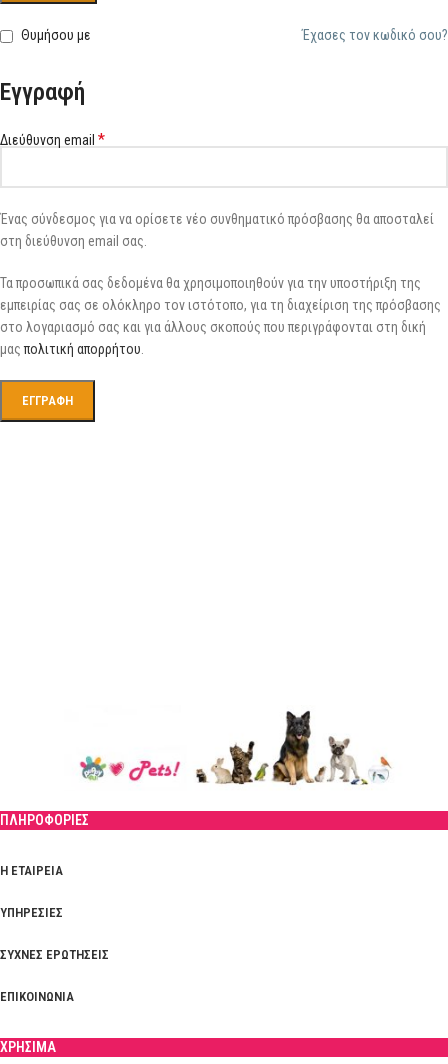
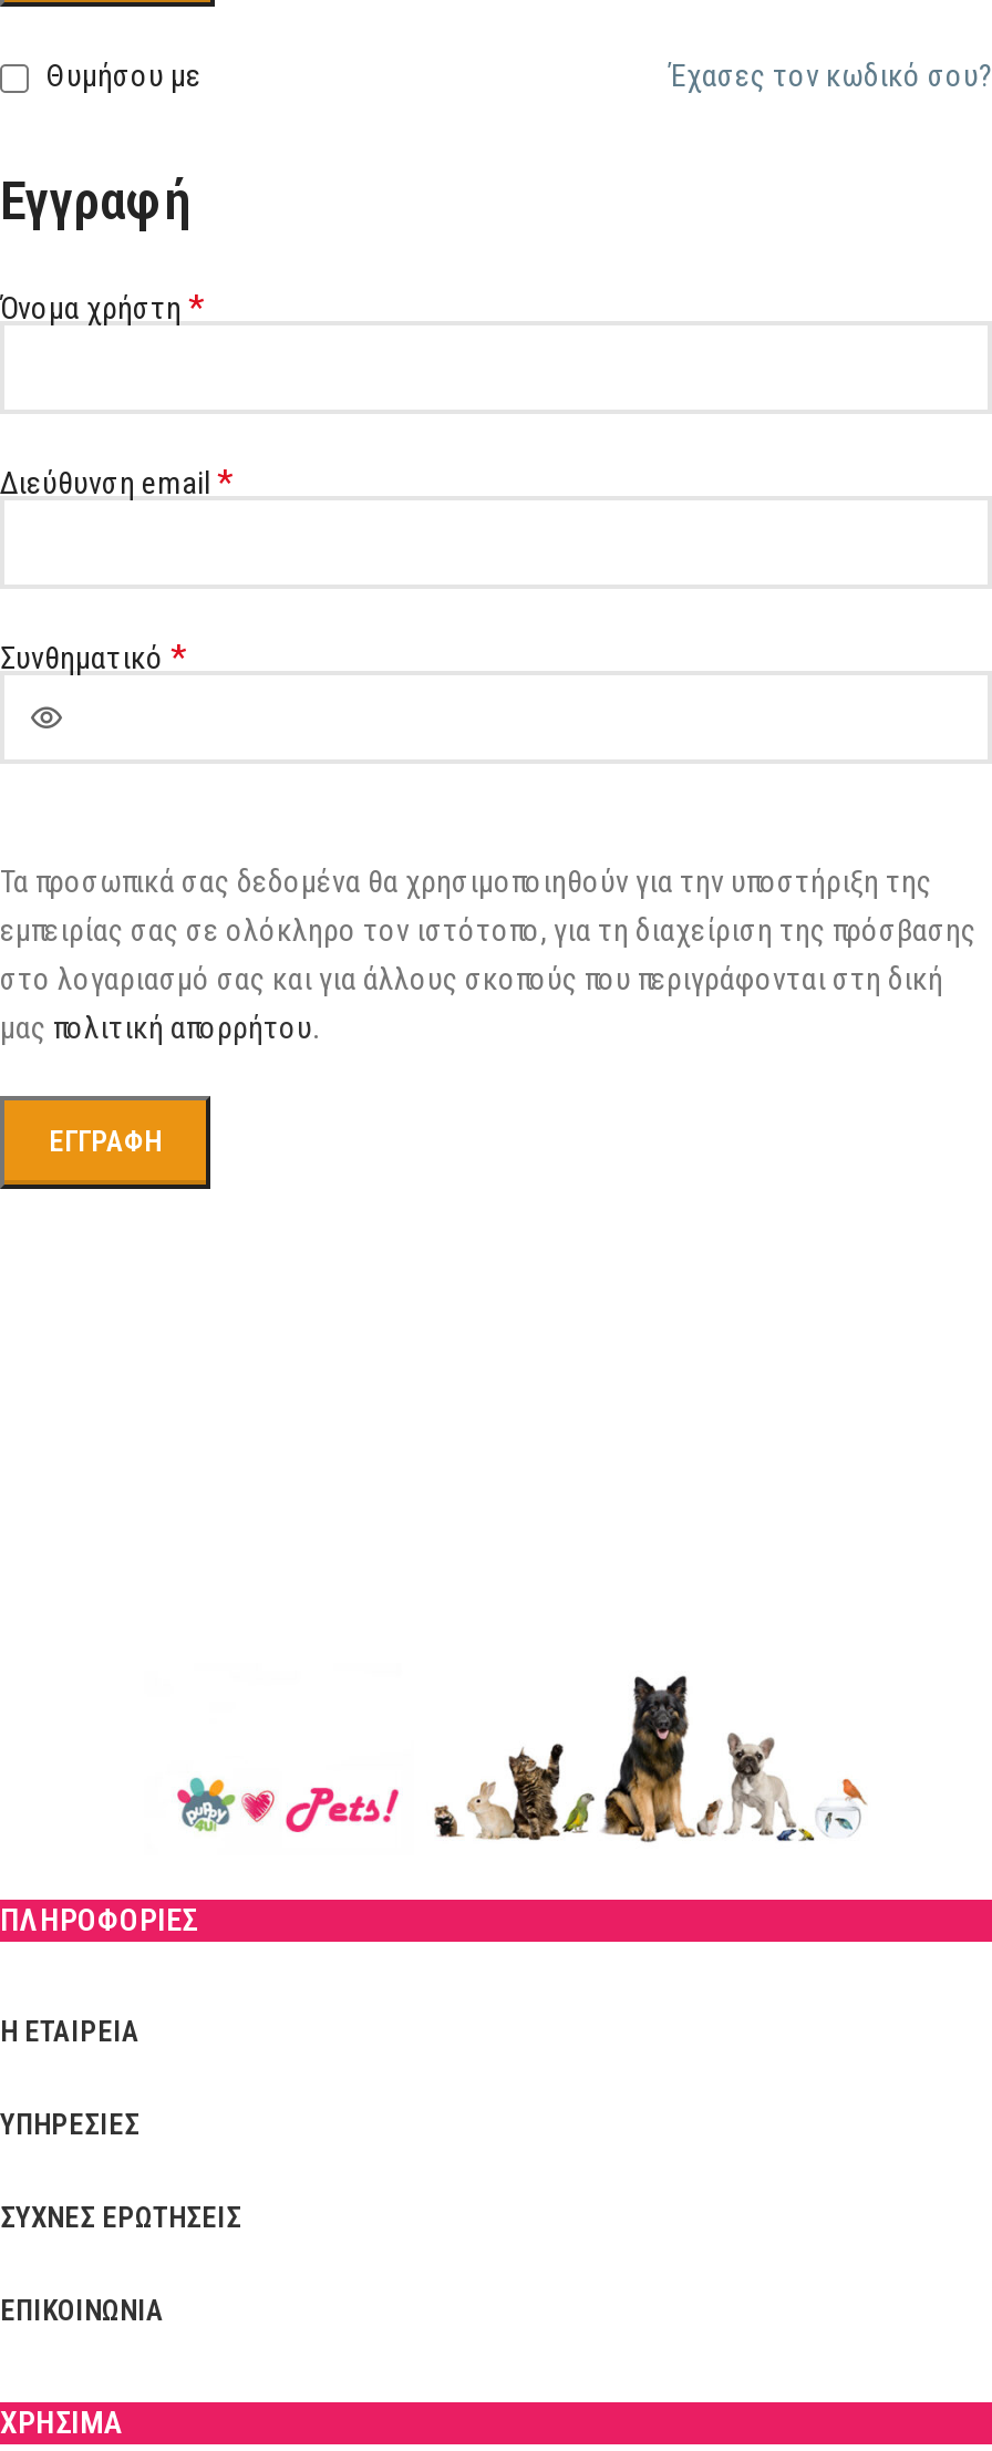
+ Όνομα χρήστη *

moved down: Διεύθυνση email *

- Ένας σύνδεσμος για να ορίσετε νέο συνθηματικό πρόσβασης θα αποσταλεί
- στη διεύθυνση email σας.
+ Συνθηματικό *

moved down: Τα προσωπικά σας δεδομένα θα χρησιμοποιηθούν για την υποστήριξη της | εμπειρίας σας σε ολόκληρο τον ιστότοπο, για τη διαχείριση της πρόσβασης | στο λογαριασμό σας και για άλλους σκοπούς που περιγράφονται στη δική | μας πολιτική απορρήτου. | ΕΓΓΡΑΦΉ
